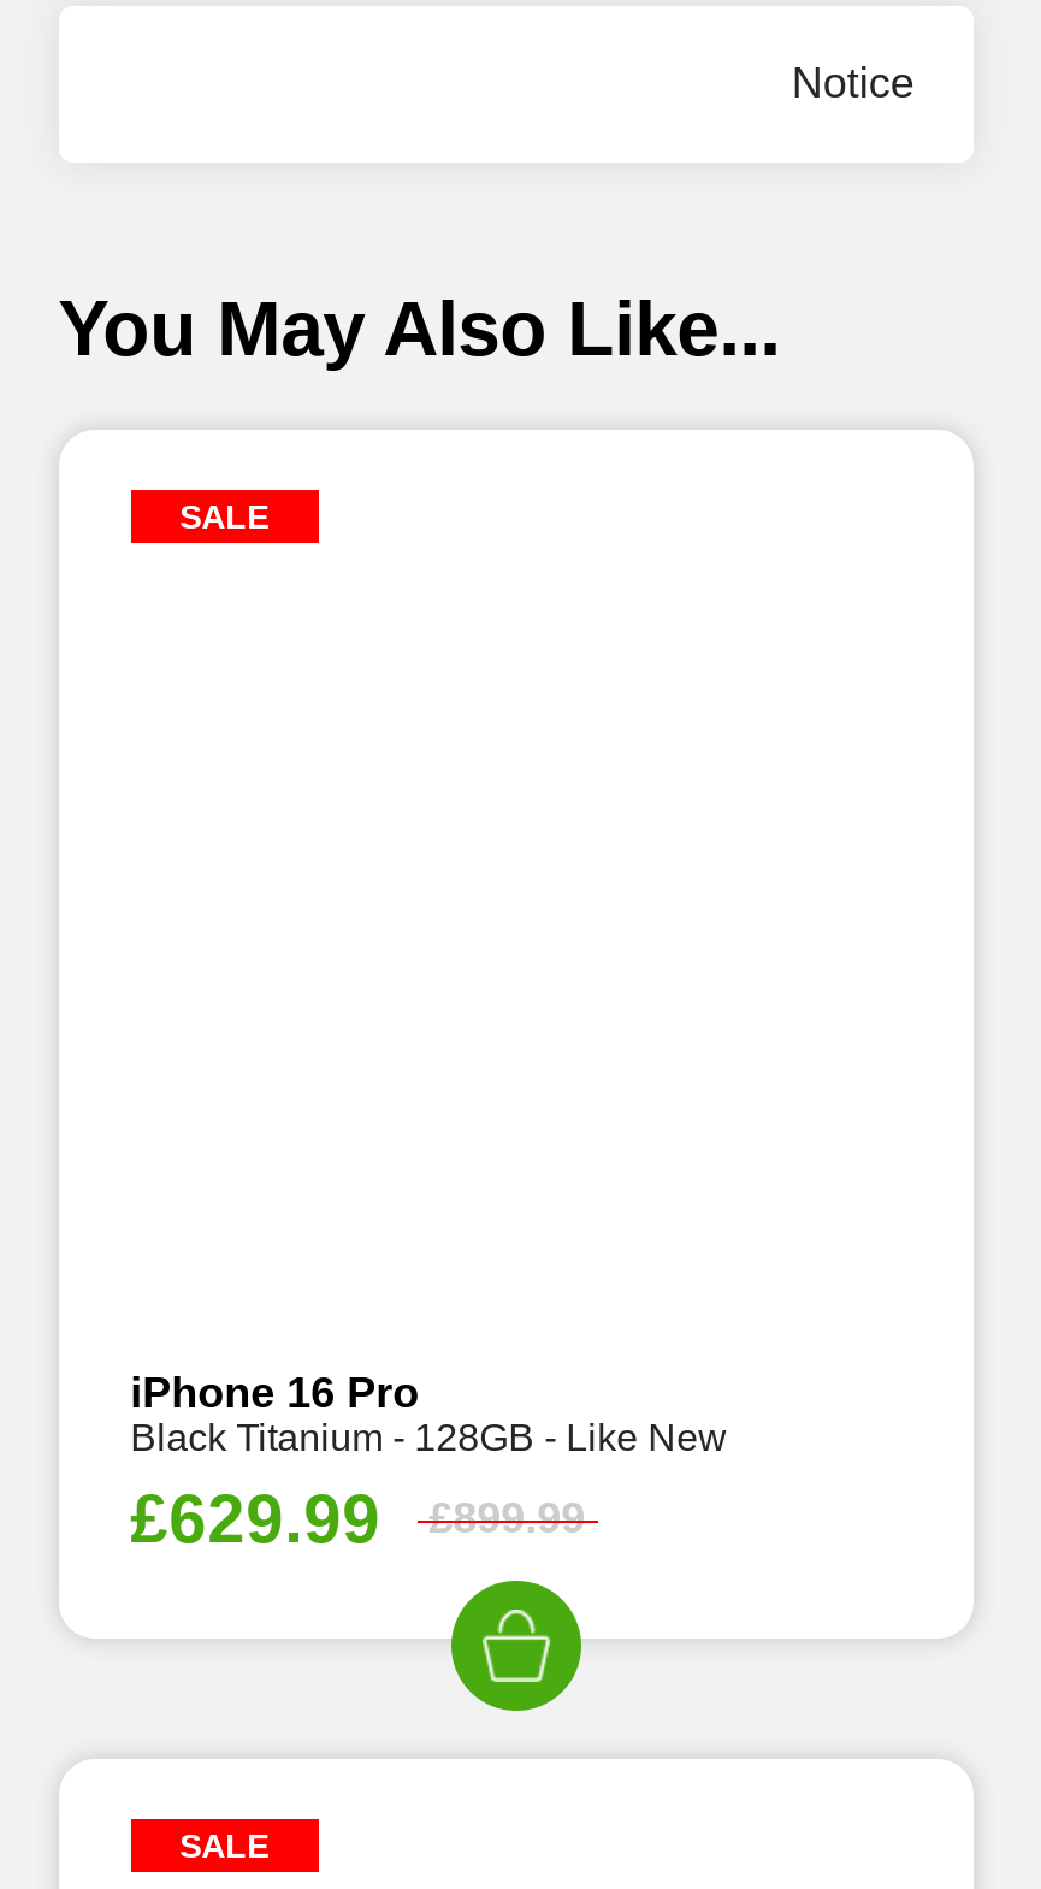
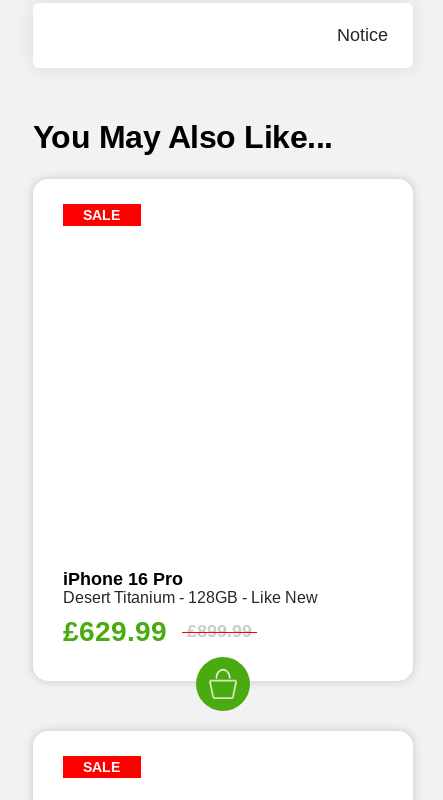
- Black Titanium - 128GB - Like New
+ Desert Titanium - 128GB - Like New
